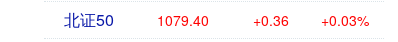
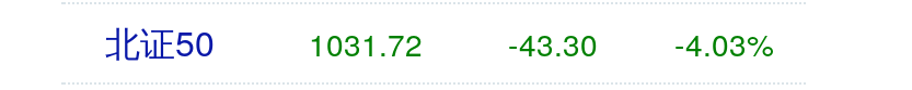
- 1079.40
+ 1031.72

- +0.36
+ -43.30

- +0.03%
+ -4.03%
